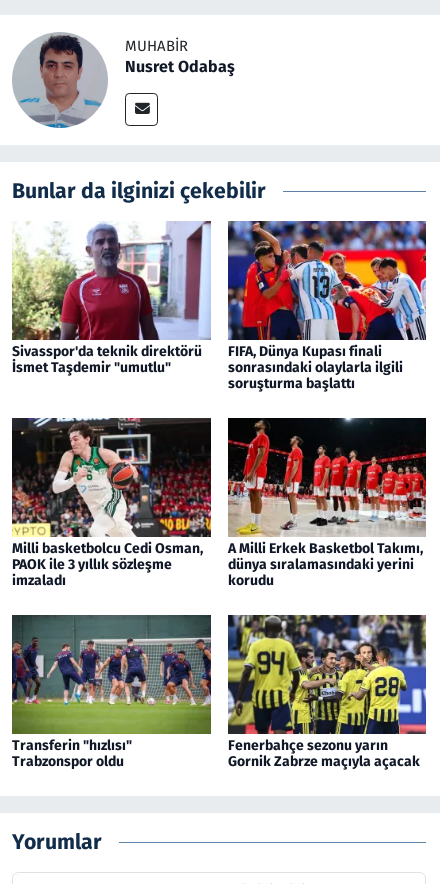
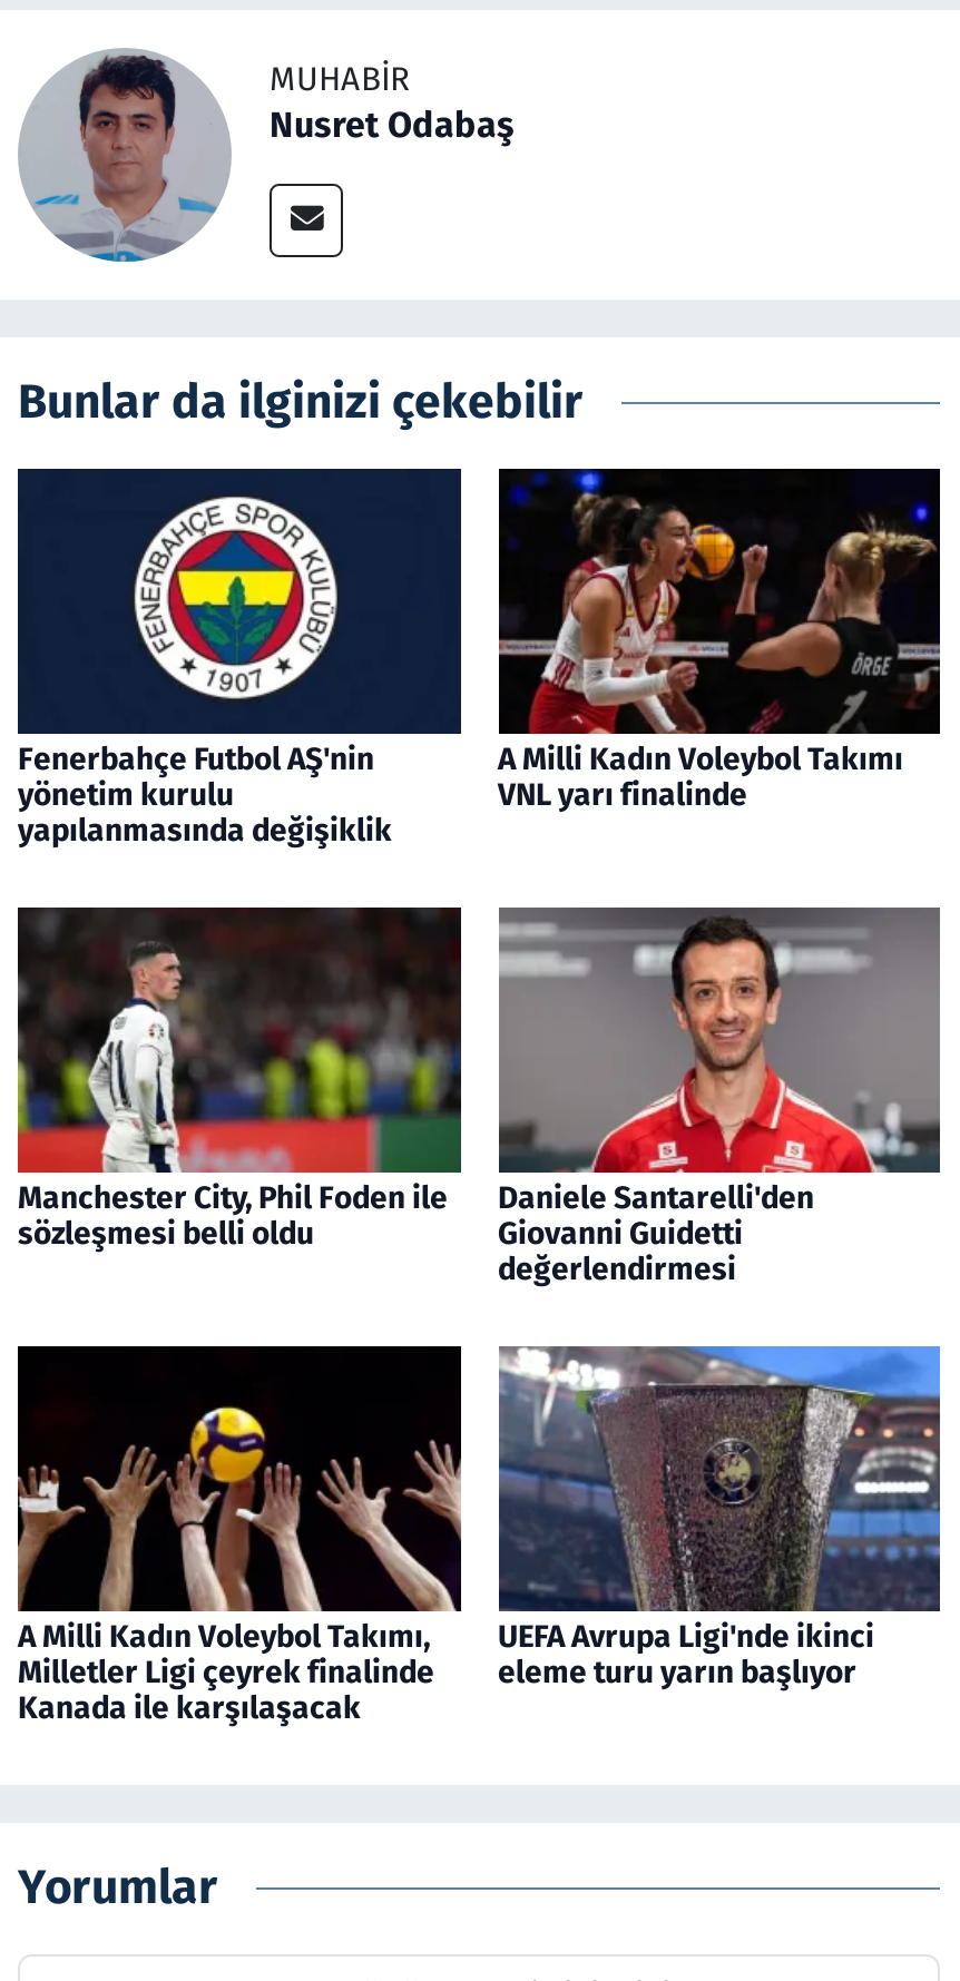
- [image]
- Sivasspor'da teknik direktörü
- İsmet Taşdemir "umutlu"
+ [image]
+ Fenerbahçe Futbol AŞ'nin
+ yönetim kurulu
+ yapılanmasında değişiklik

- [image]
- FIFA, Dünya Kupası finali
- sonrasındaki olaylarla ilgili
- soruşturma başlattı
+ [image]
+ A Milli Kadın Voleybol Takımı
+ VNL yarı finalinde

- [image]
- Milli basketbolcu Cedi Osman,
- PAOK ile 3 yıllık sözleşme
- imzaladı
+ [image]
+ Manchester City, Phil Foden ile
+ sözleşmesi belli oldu

- [image]
- A Milli Erkek Basketbol Takımı,
- dünya sıralamasındaki yerini
- korudu
+ [image]
+ Daniele Santarelli'den
+ Giovanni Guidetti
+ değerlendirmesi

- [image]
- Transferin "hızlısı"
- Trabzonspor oldu
+ [image]
+ A Milli Kadın Voleybol Takımı,
+ Milletler Ligi çeyrek finalinde
+ Kanada ile karşılaşacak

- [image]
- Fenerbahçe sezonu yarın
- Gornik Zabrze maçıyla açacak
+ [image]
+ UEFA Avrupa Ligi'nde ikinci
+ eleme turu yarın başlıyor
